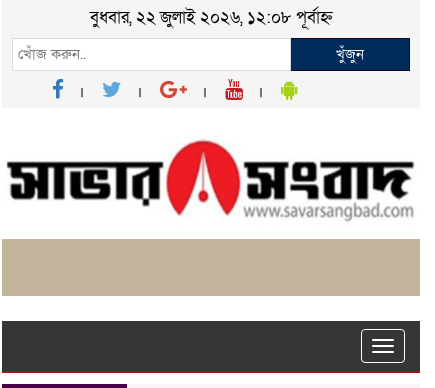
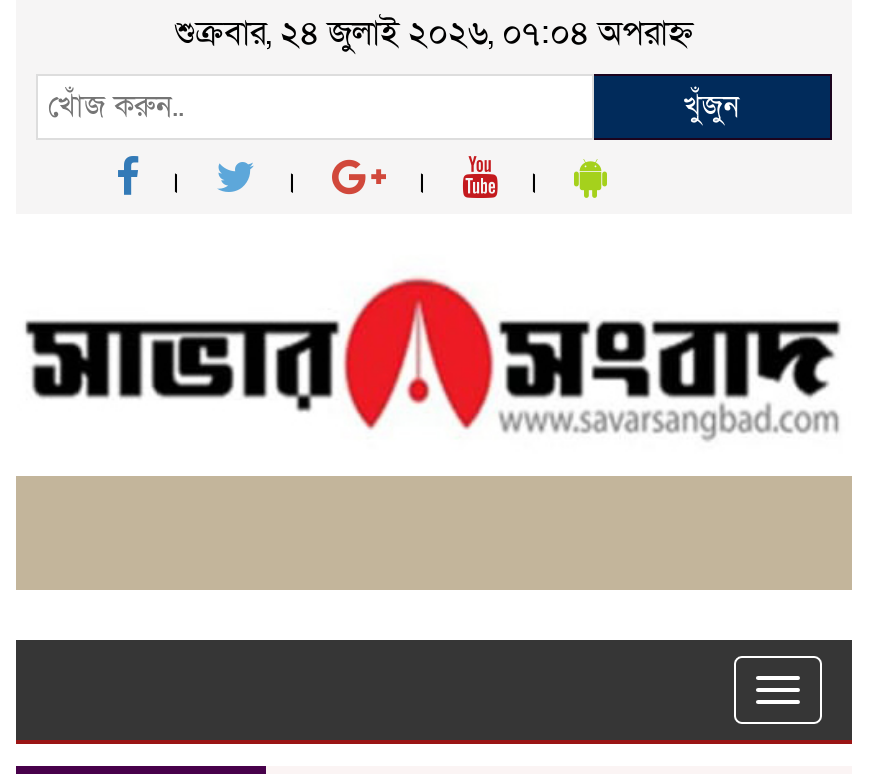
- বুধবার, ২২ জুলাই ২০২৬, ১২:০৮ পূর্বাহ্ন
+ শুক্রবার, ২৪ জুলাই ২০২৬, ০৭:০৪ অপরাহ্ন
